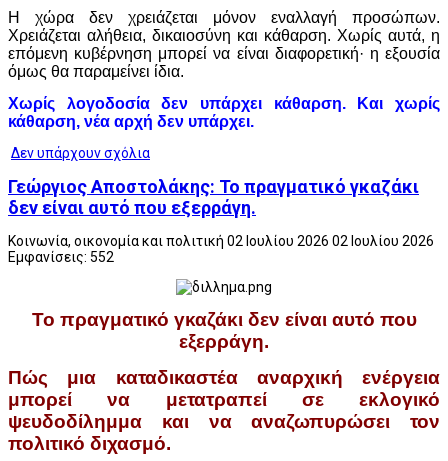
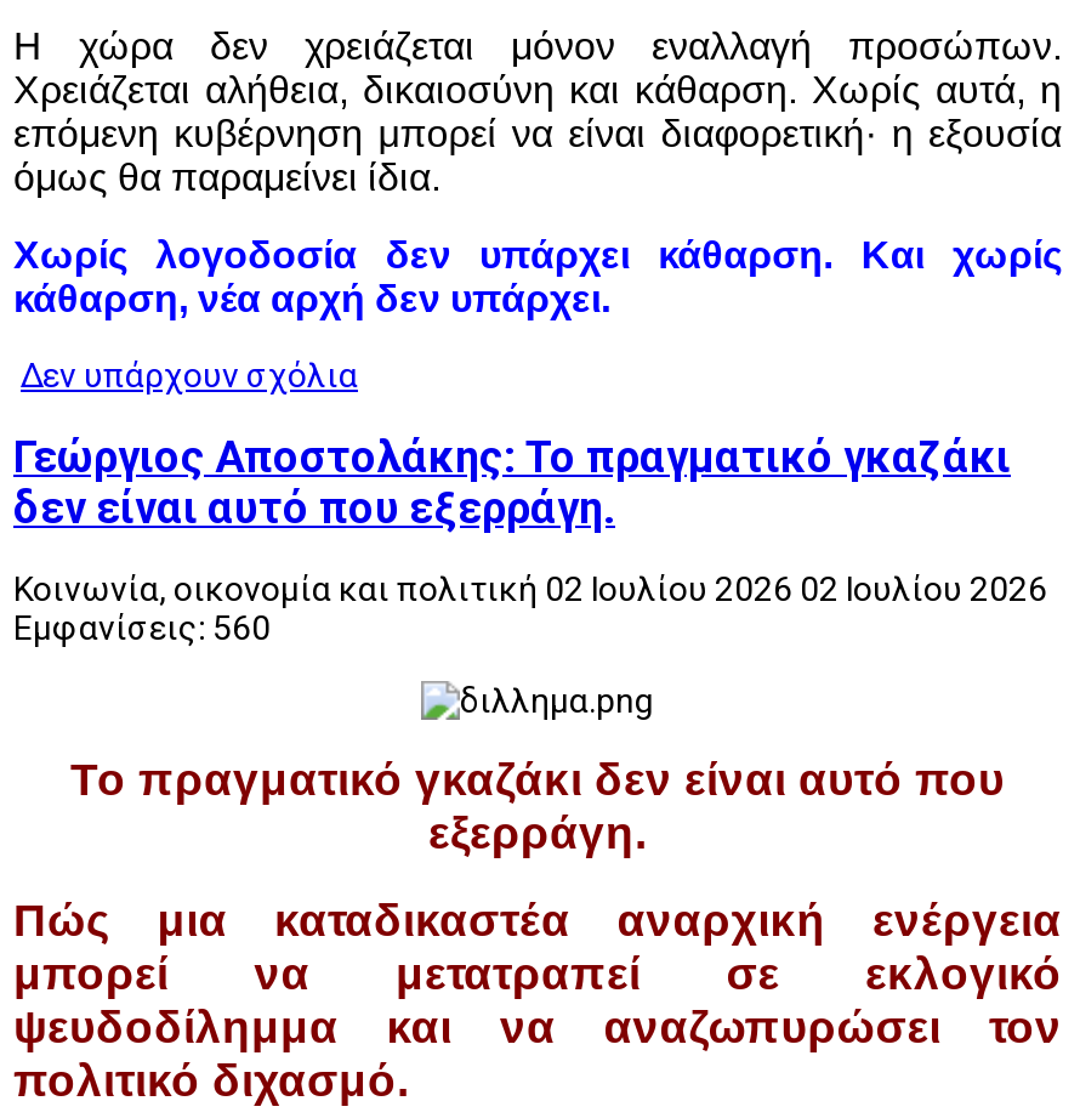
- Εμφανίσεις: 552
+ Εμφανίσεις: 560
